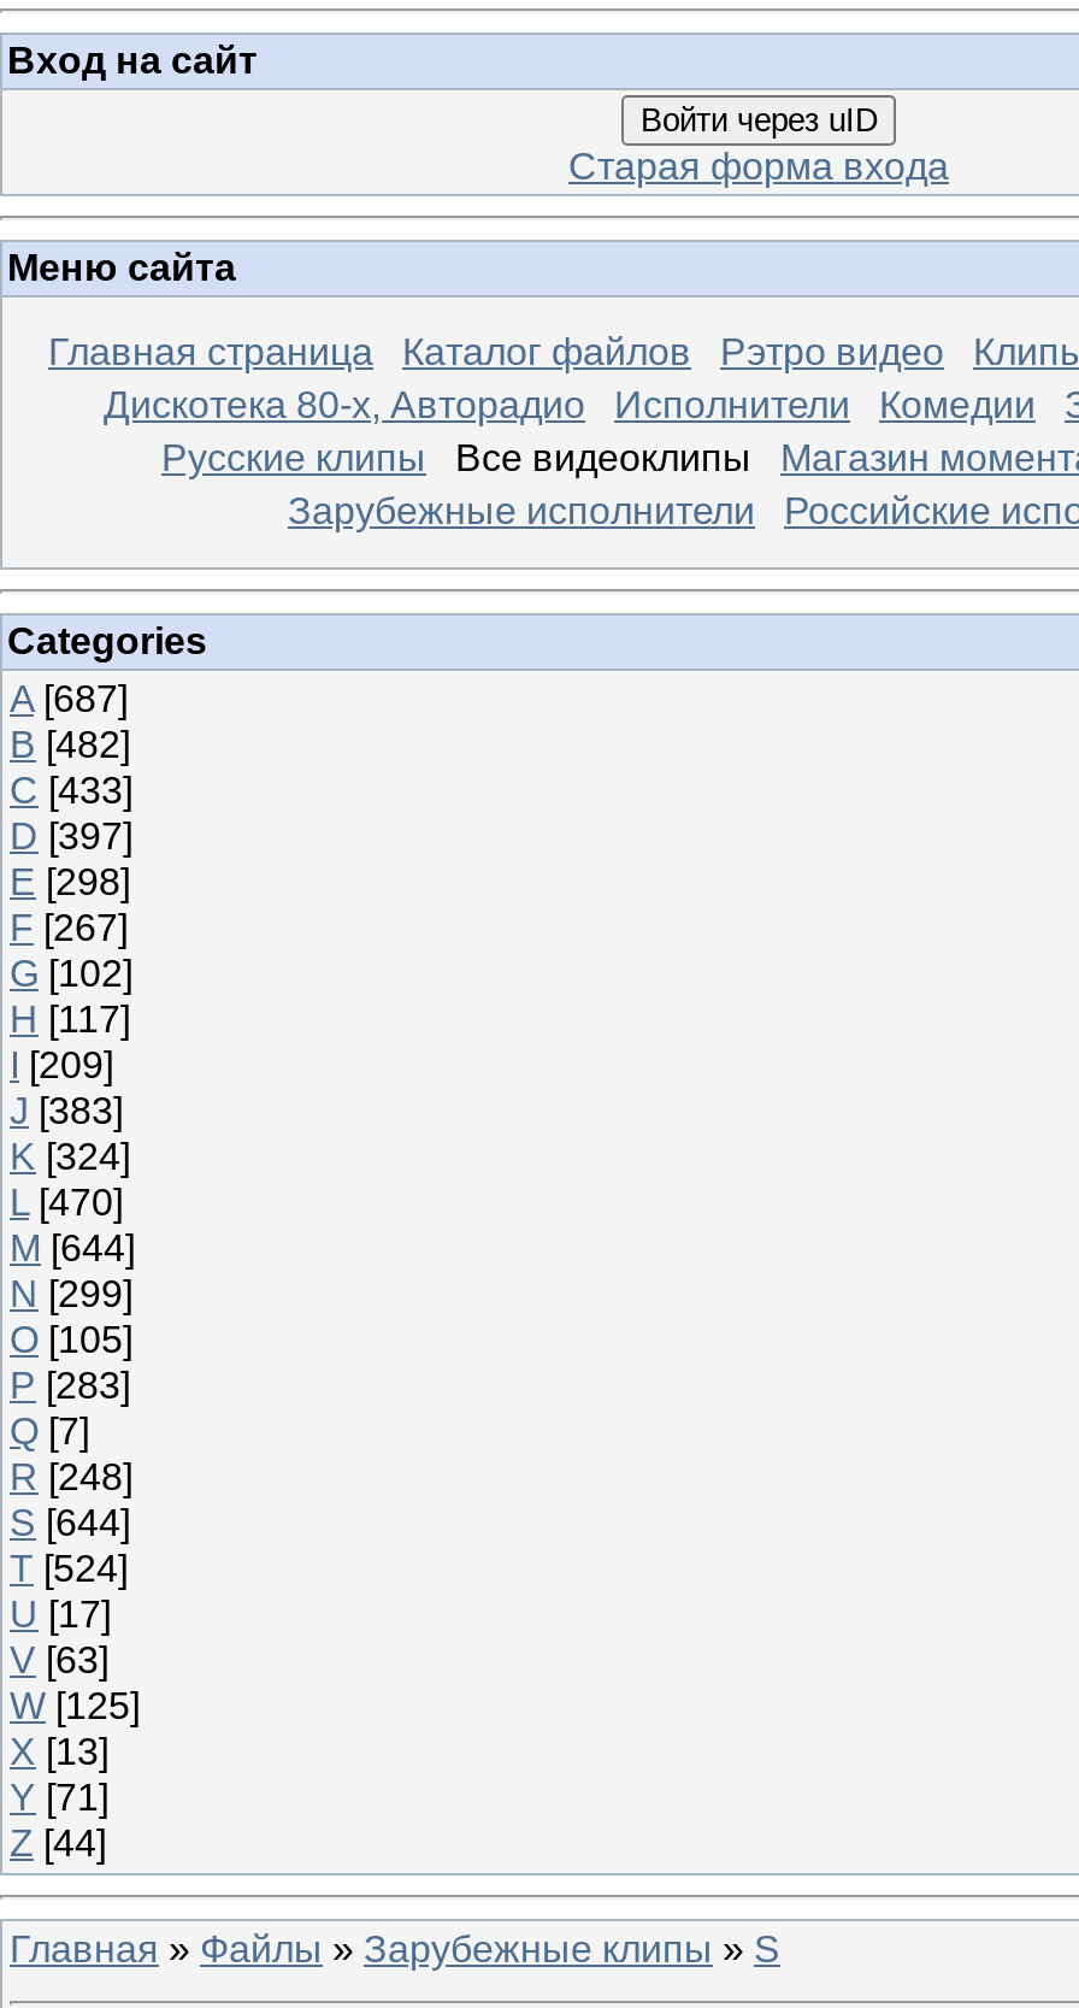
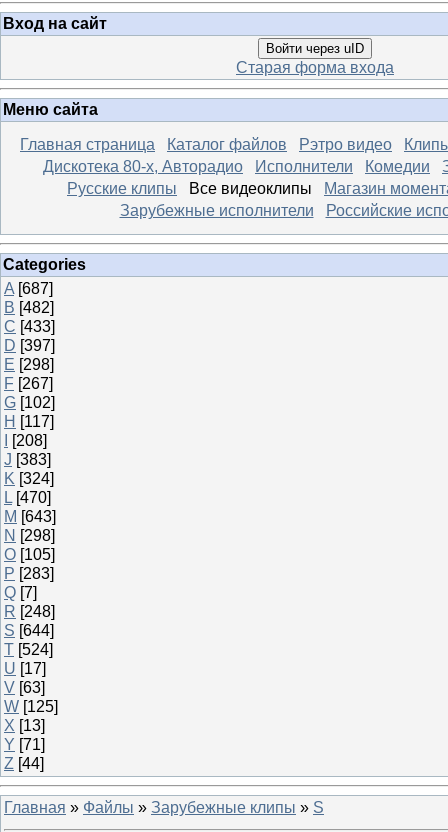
- I [209]
+ I [208]

- M [644]
+ M [643]

- N [299]
+ N [298]
